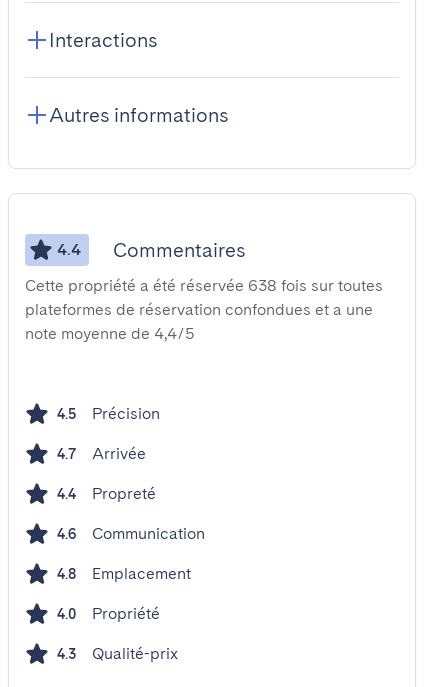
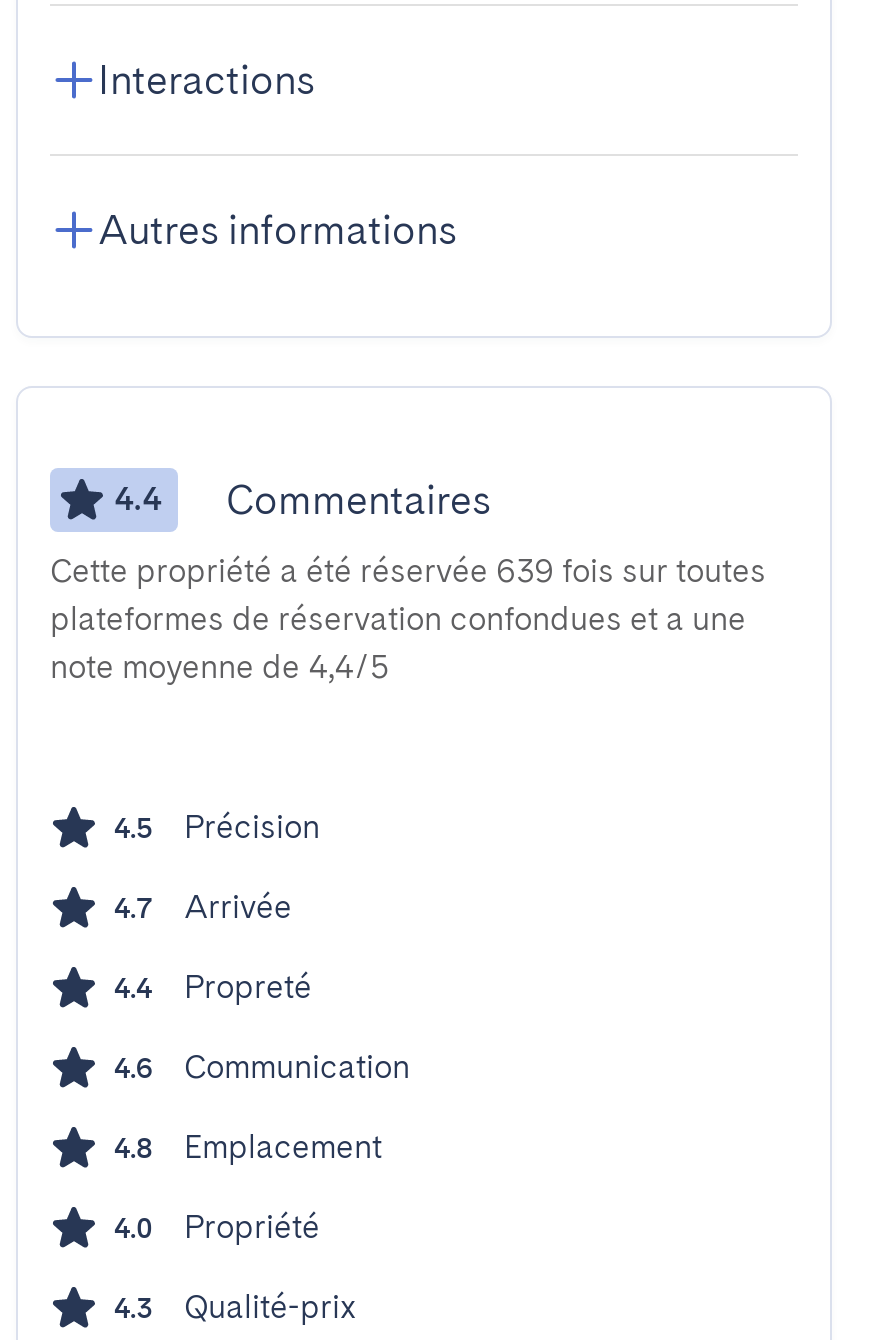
- Cette propriété a été réservée 638 fois sur toutes
+ Cette propriété a été réservée 639 fois sur toutes
